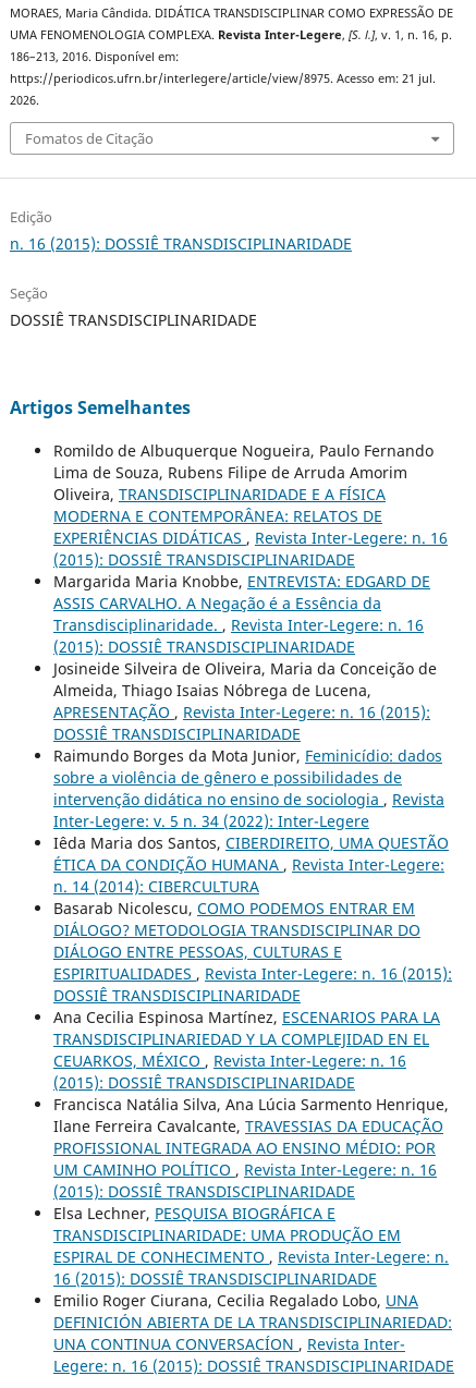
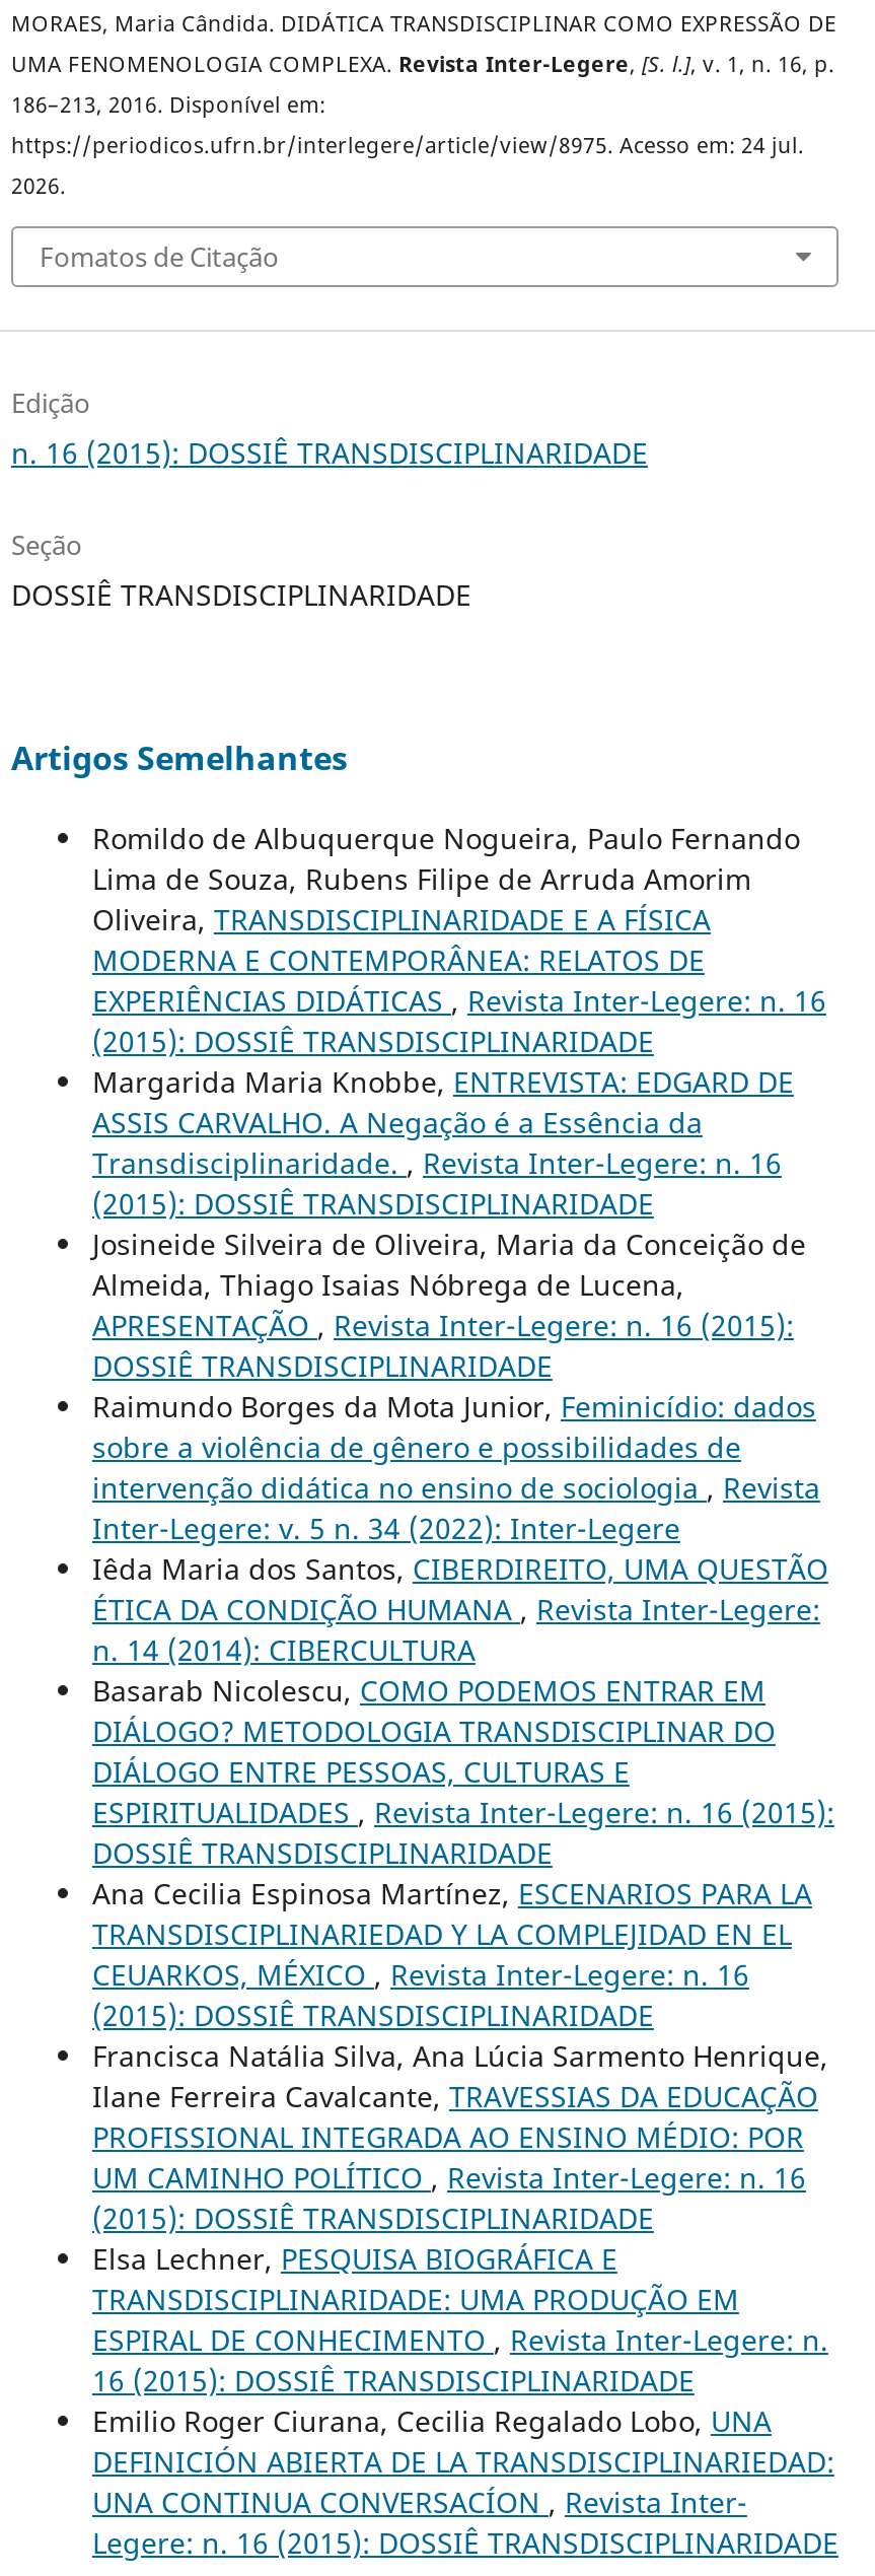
- https://periodicos.ufrn.br/interlegere/article/view/8975. Acesso em: 21 jul.
+ https://periodicos.ufrn.br/interlegere/article/view/8975. Acesso em: 24 jul.
